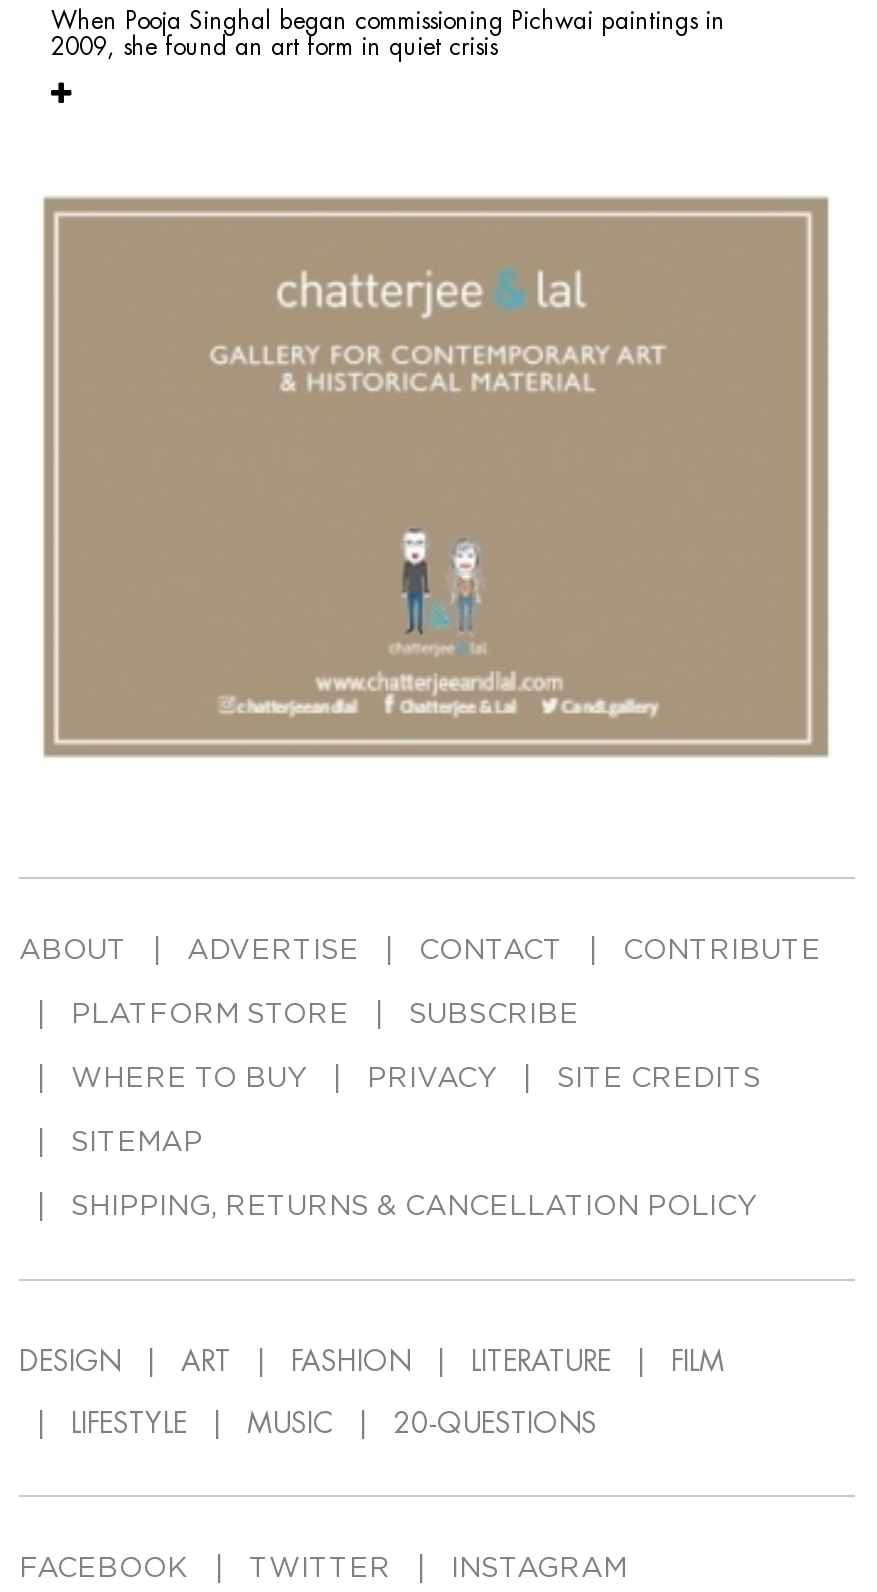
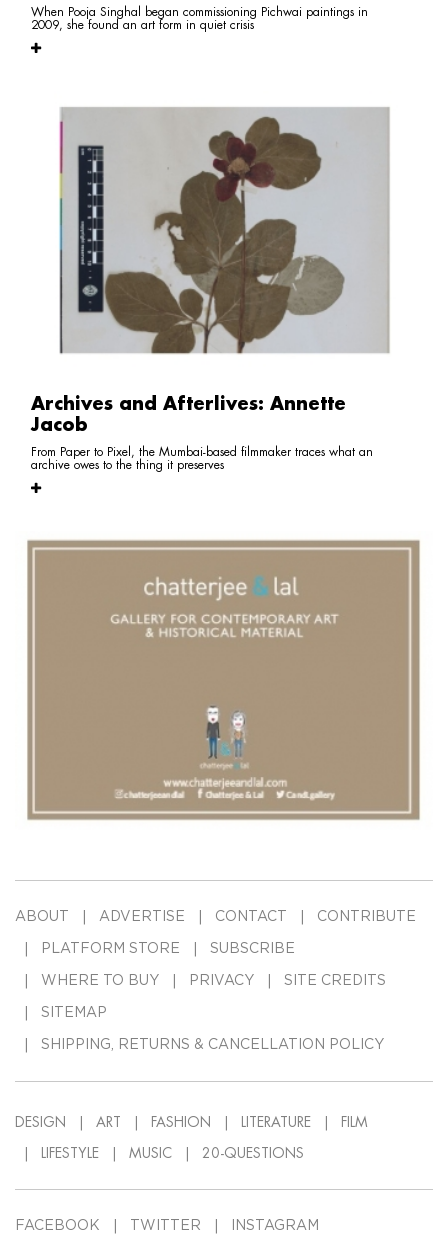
+ [image]
+ Archives and Afterlives: Annette
+ Jacob
+ From Paper to Pixel, the Mumbai-based filmmaker traces what an
+ archive owes to the thing it preserves
